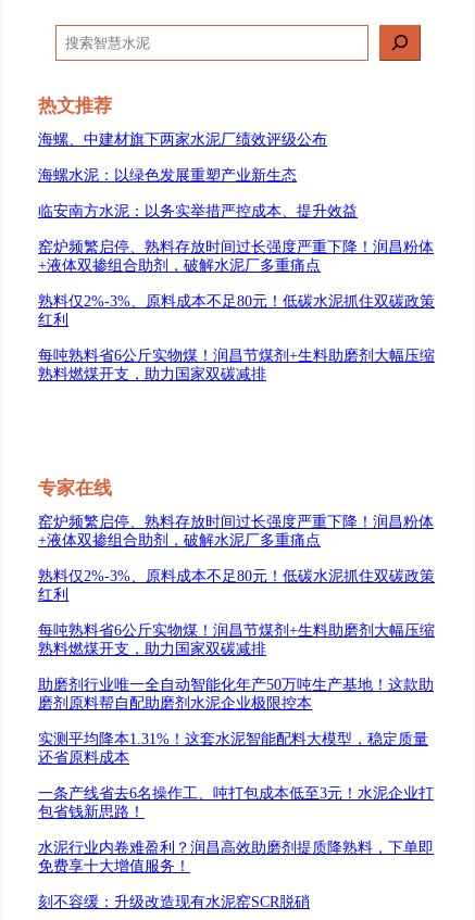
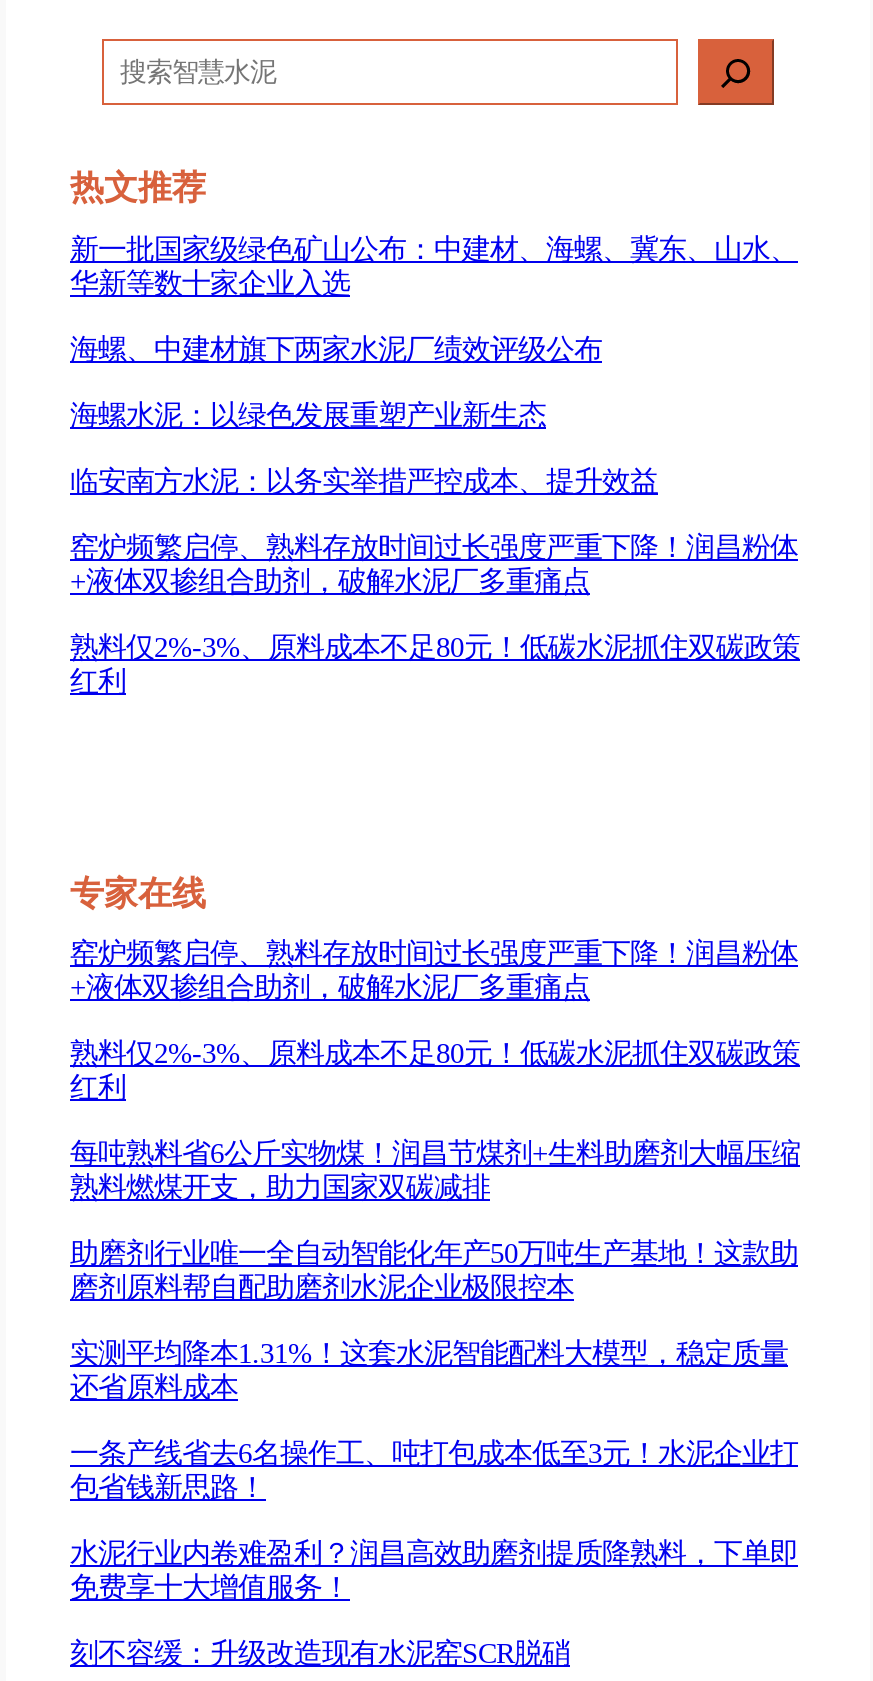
+ 新一批国家级绿色矿山公布：中建材、海螺、冀东、山水、
+ 华新等数十家企业入选

moved down: 海螺、中建材旗下两家水泥厂绩效评级公布 | 海螺水泥：以绿色发展重塑产业新生态 | 临安南方水泥：以务实举措严控成本、提升效益 | 窑炉频繁启停、熟料存放时间过长强度严重下降！润昌粉体 | +液体双掺组合助剂，破解水泥厂多重痛点 | 熟料仅2%-3%、原料成本不足80元！低碳水泥抓住双碳政策 | 红利

- 每吨熟料省6公斤实物煤！润昌节煤剂+生料助磨剂大幅压缩
- 熟料燃煤开支，助力国家双碳减排
